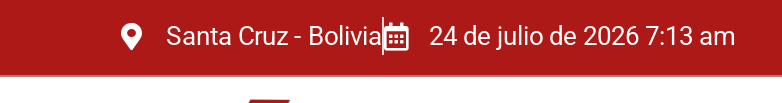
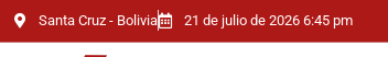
- Santa Cruz - Bolivia 24 de julio de 2026 7:13 am
+ Santa Cruz - Bolivia 21 de julio de 2026 6:45 pm
